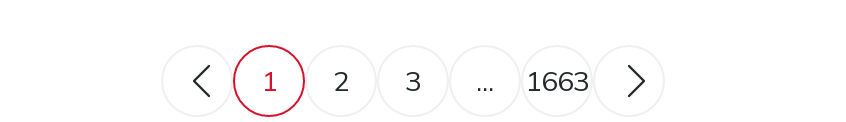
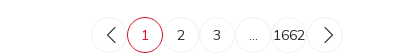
- 1663
+ 1662
